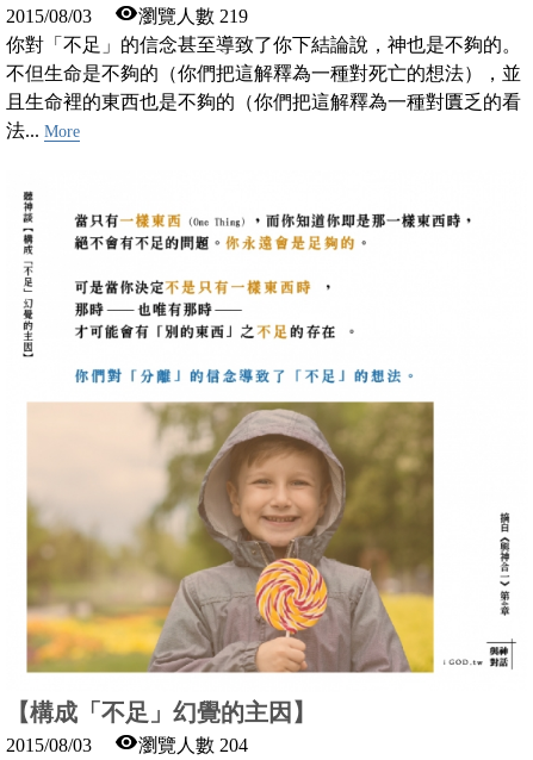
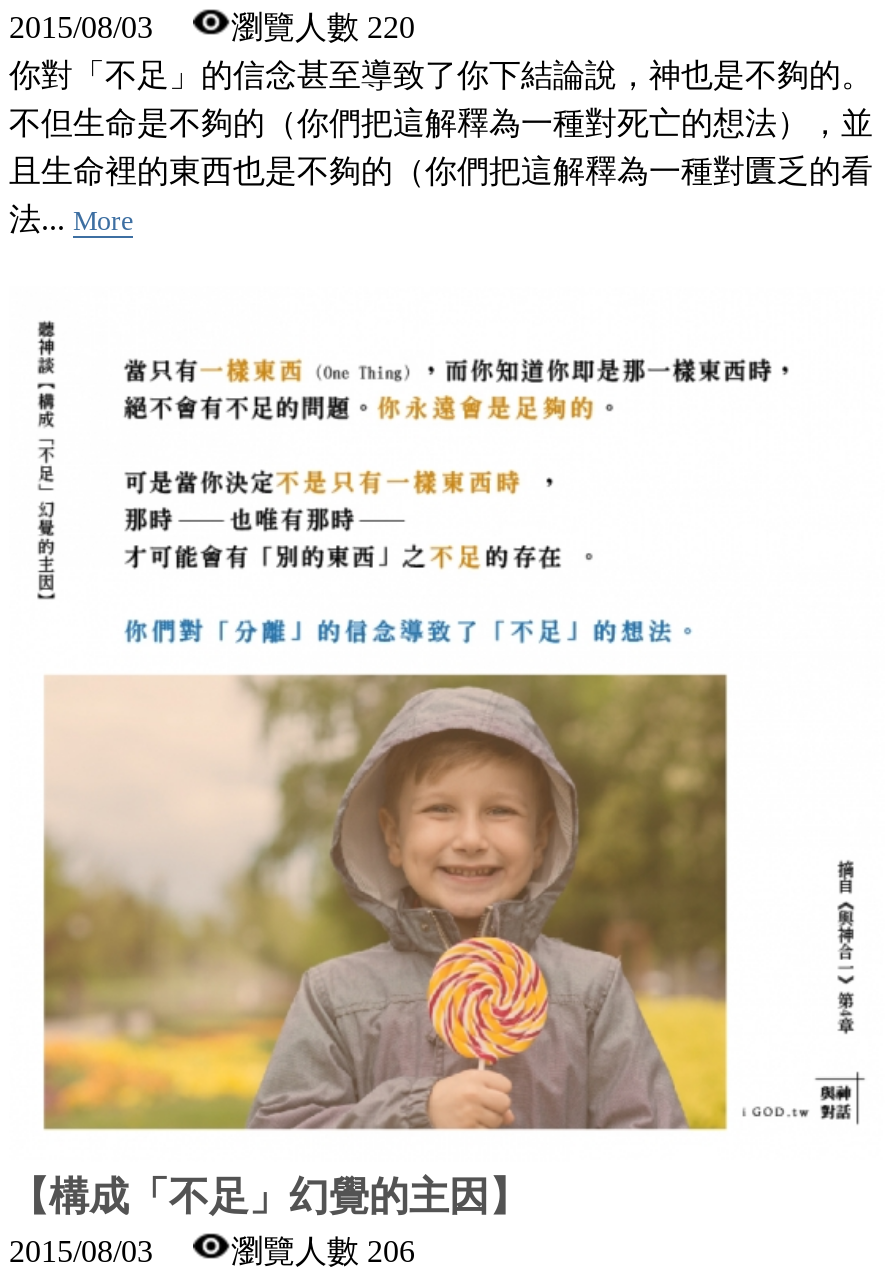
- 瀏覽人數 219
+ 瀏覽人數 220

- 瀏覽人數 204
+ 瀏覽人數 206
